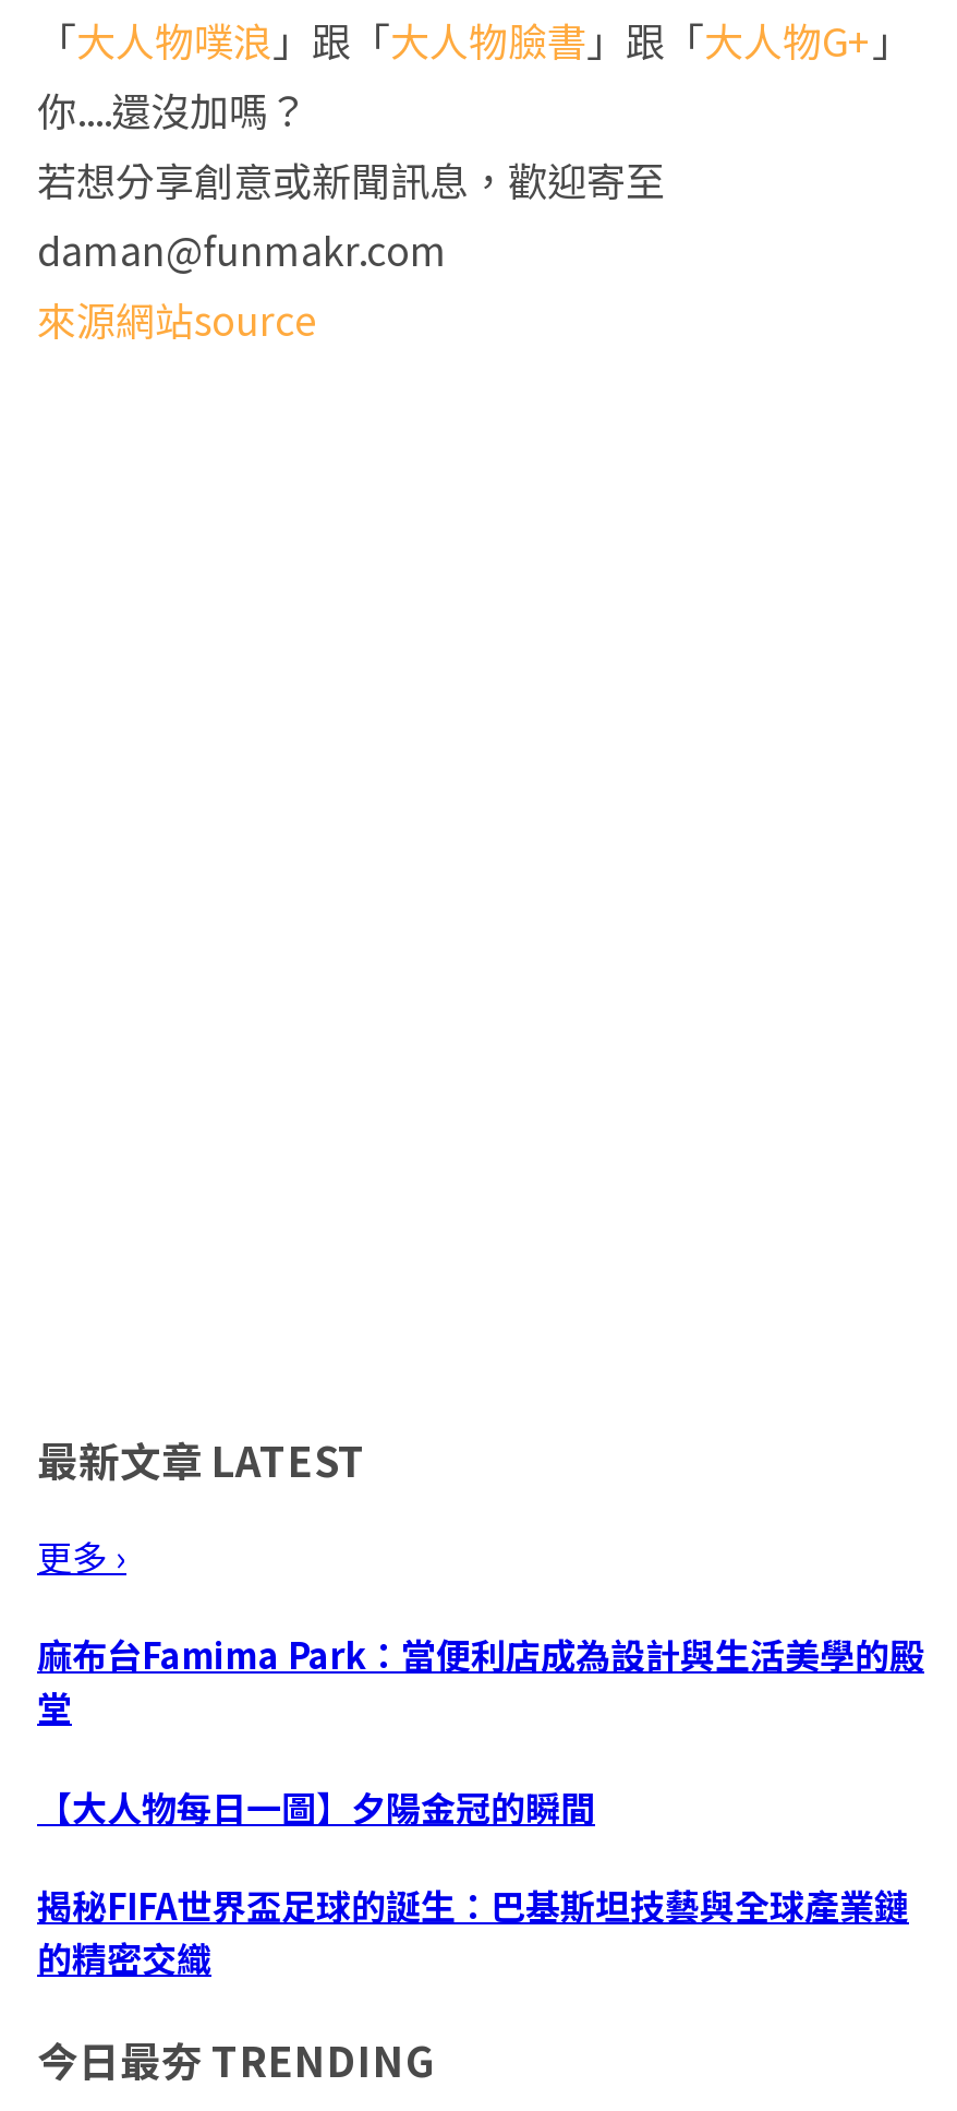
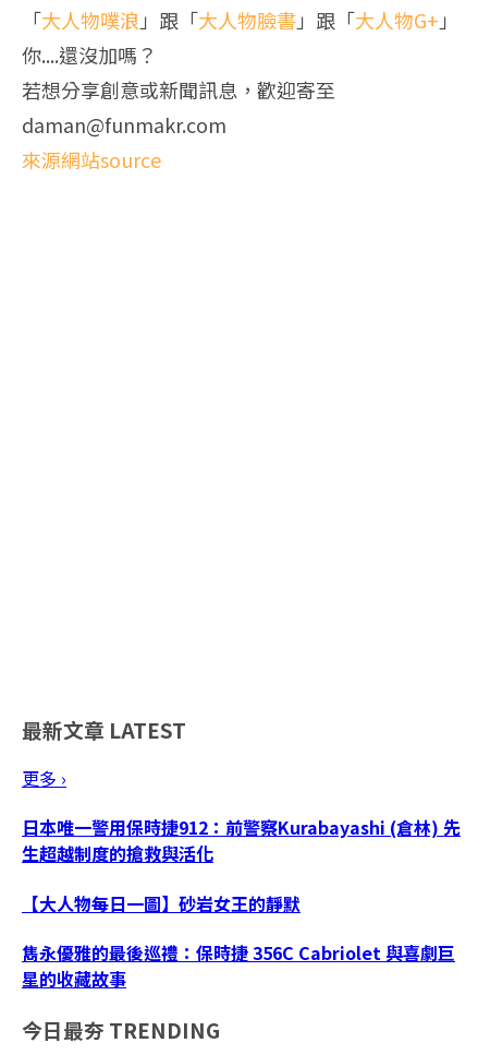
- 麻布台Famima Park：當便利店成為設計與生活美學的殿
- 堂
+ 日本唯一警用保時捷912：前警察Kurabayashi (倉林) 先
+ 生超越制度的搶救與活化

- 【大人物每日一圖】夕陽金冠的瞬間
+ 【大人物每日一圖】砂岩女王的靜默

- 揭秘FIFA世界盃足球的誕生：巴基斯坦技藝與全球產業鏈
- 的精密交織
+ 雋永優雅的最後巡禮：保時捷 356C Cabriolet 與喜劇巨
+ 星的收藏故事
